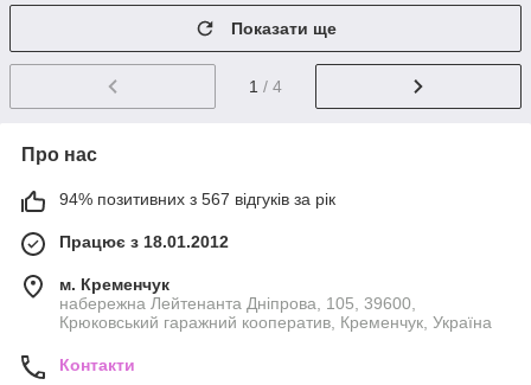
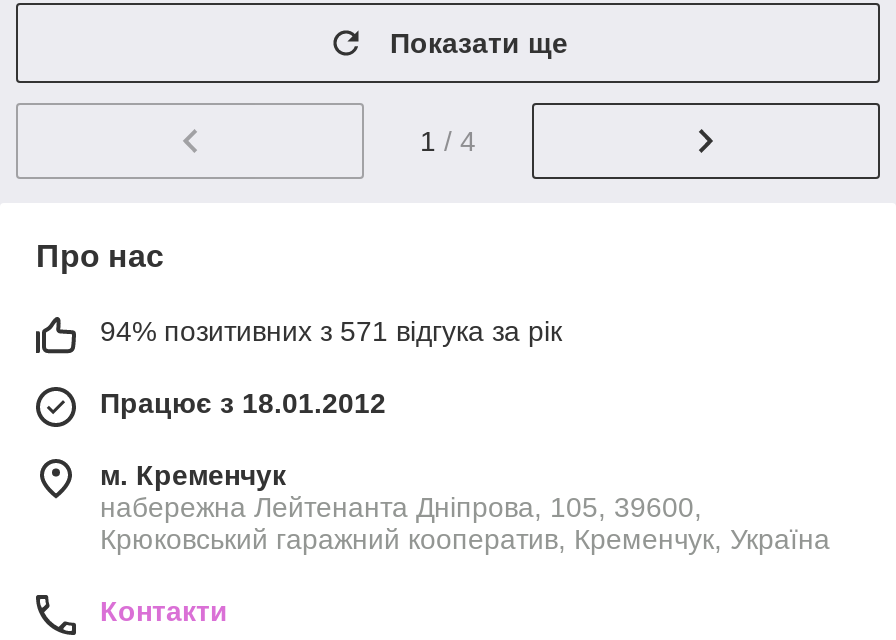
- 94% позитивних з 567 відгуків за рік
+ 94% позитивних з 571 відгука за рік
